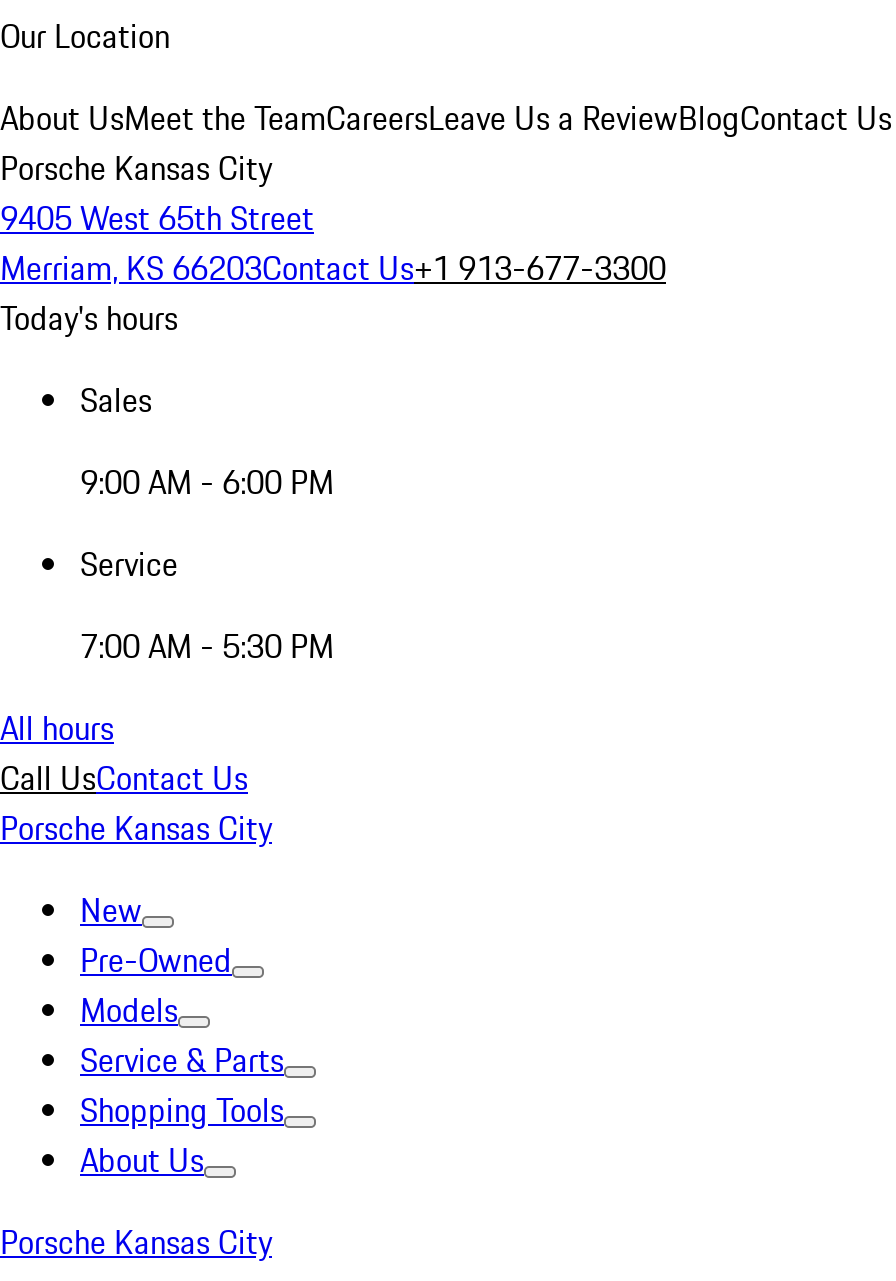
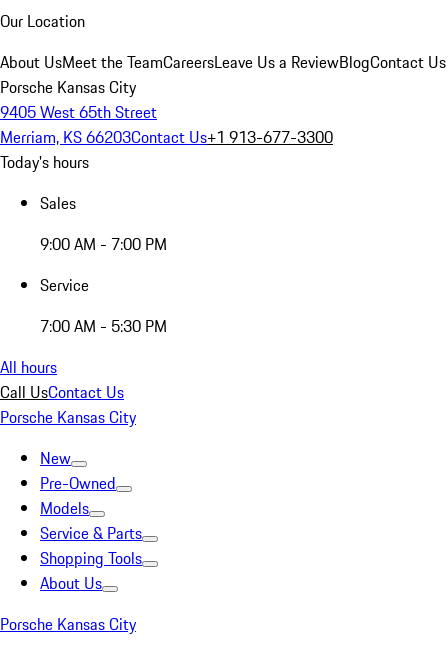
- 9:00 AM - 6:00 PM
+ 9:00 AM - 7:00 PM
